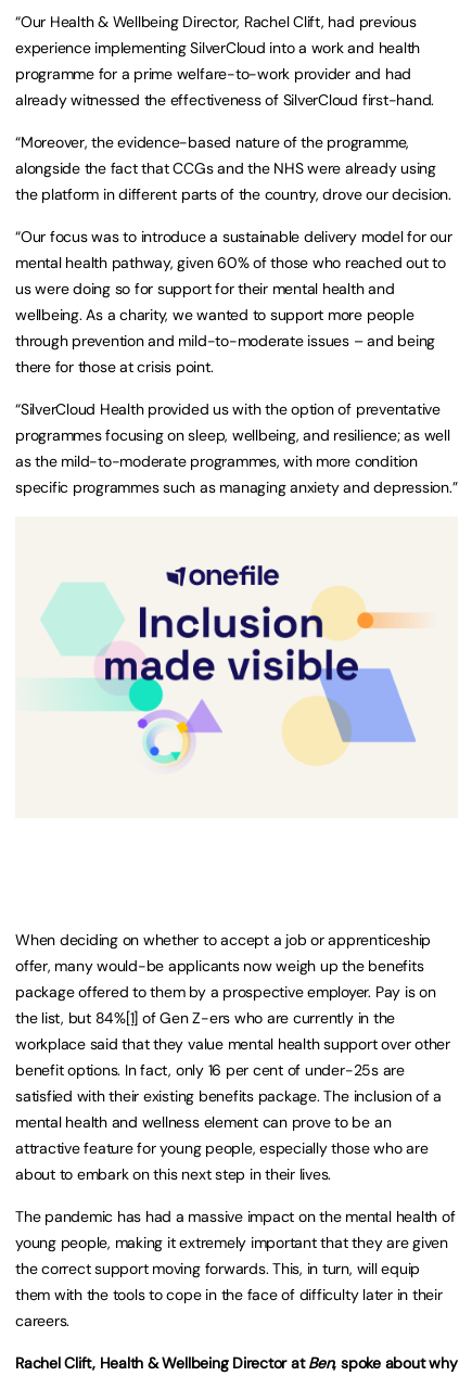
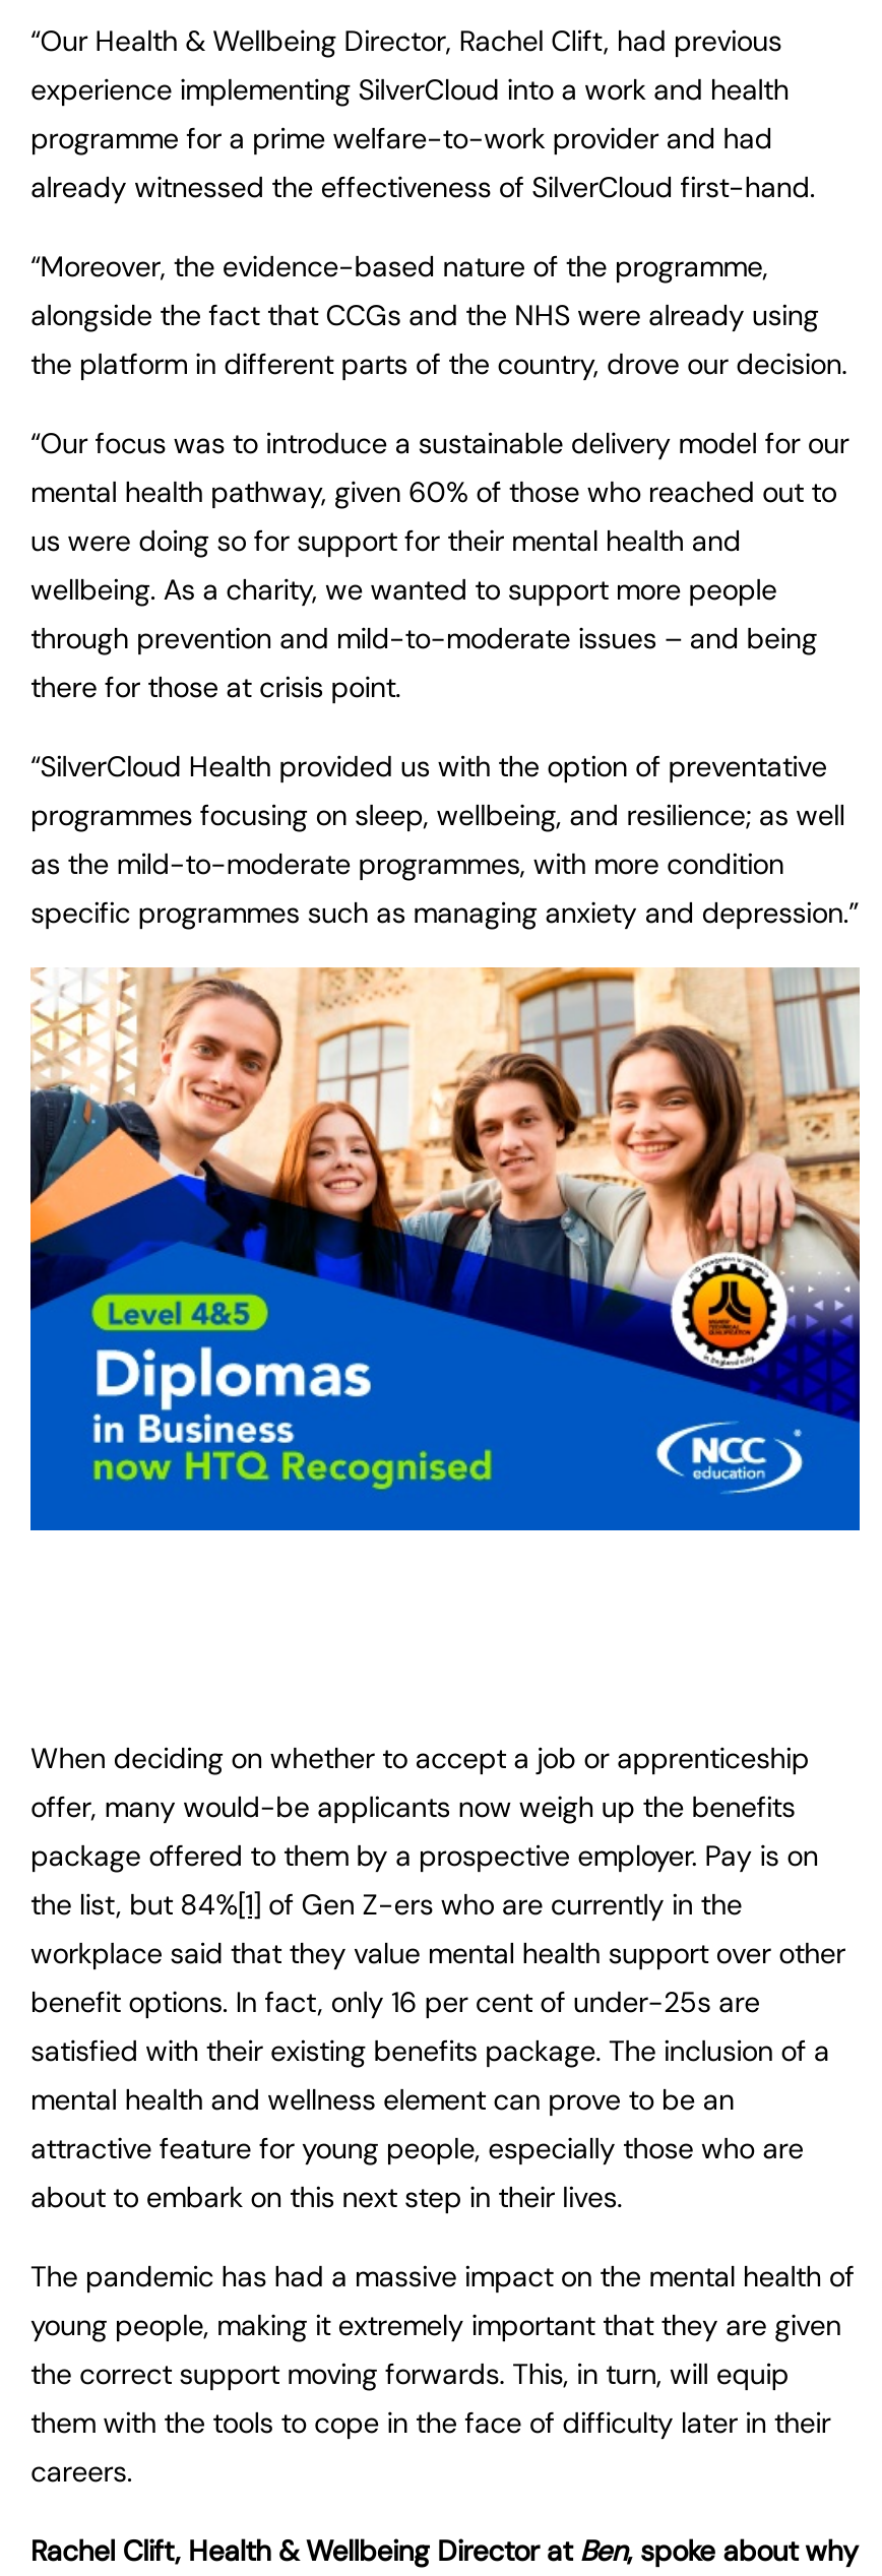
- [image]
+ [image]
